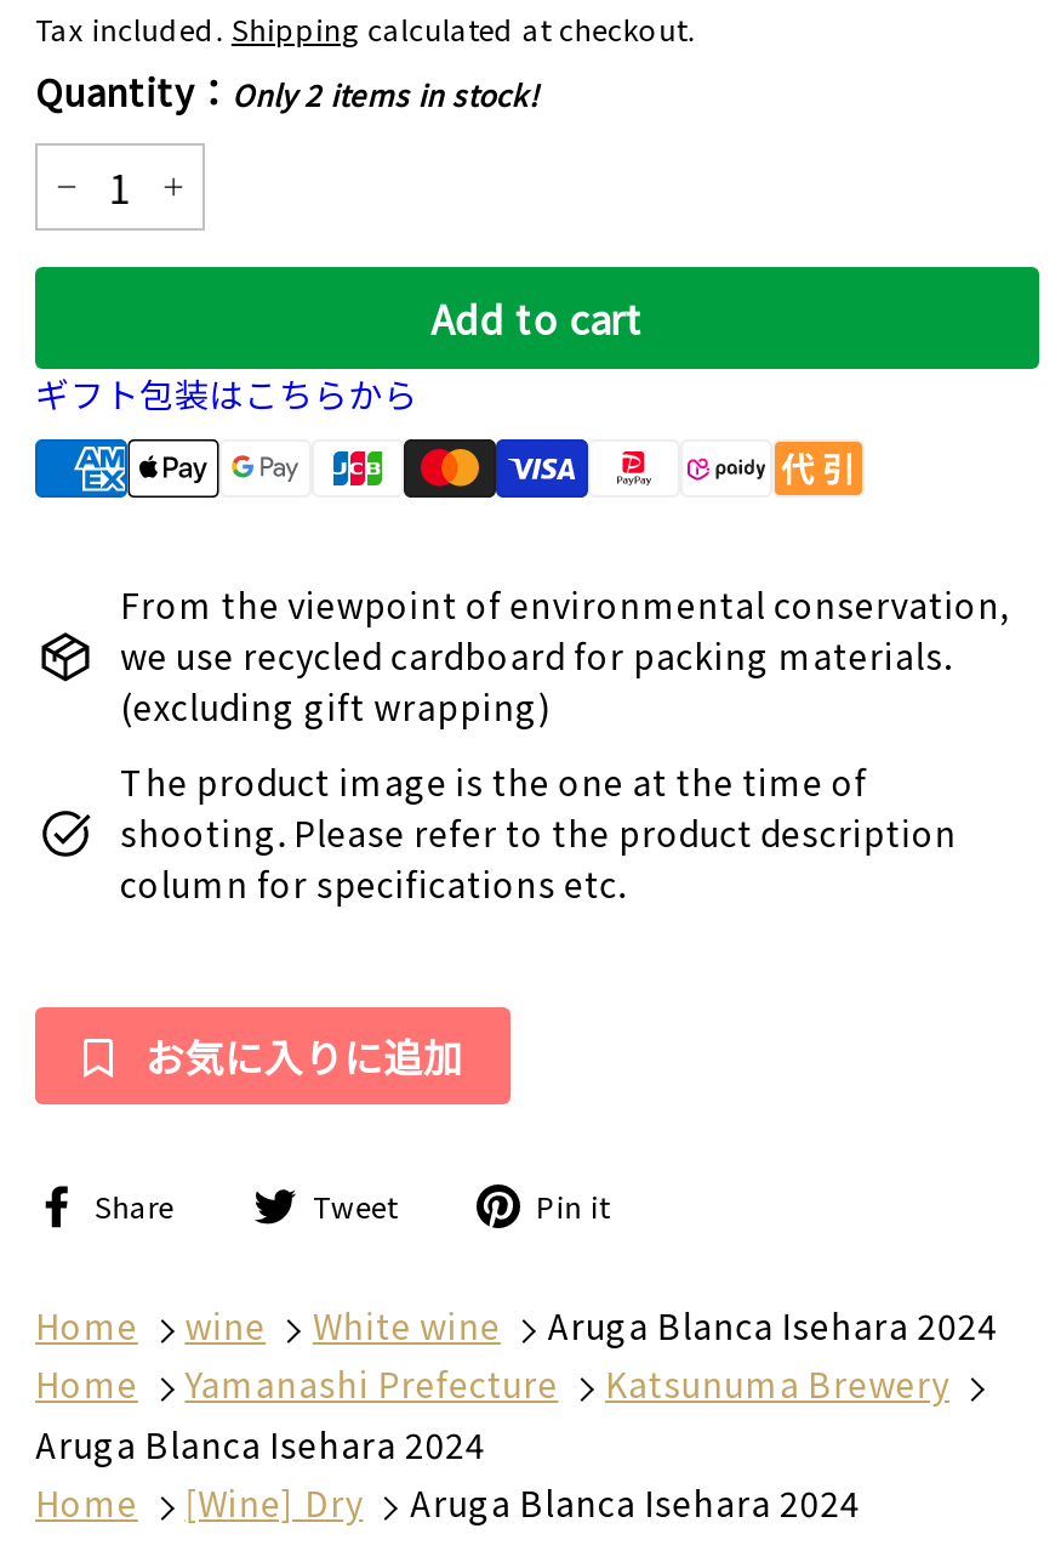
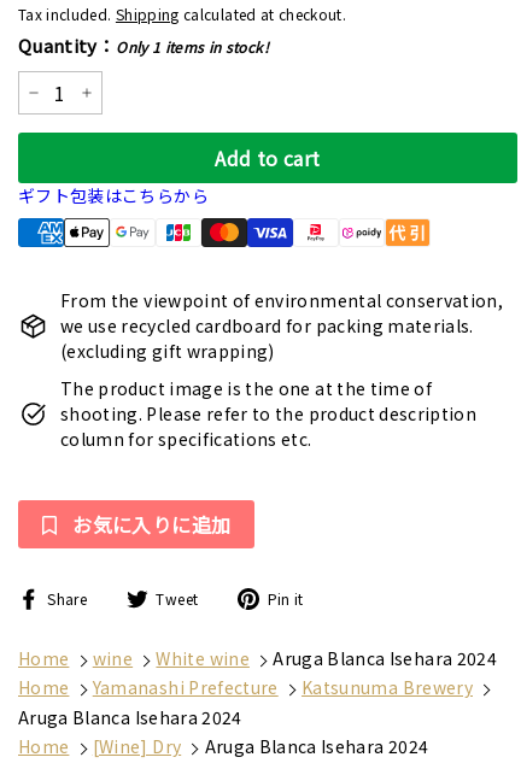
- Quantity：Only 2 items in stock!
+ Quantity：Only 1 items in stock!
